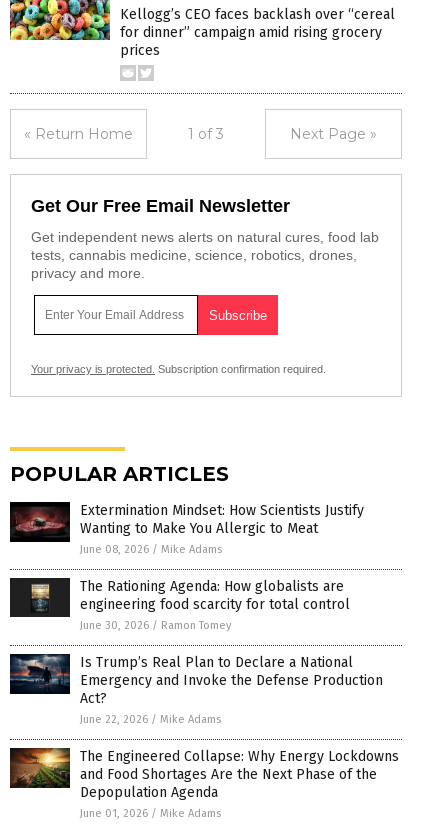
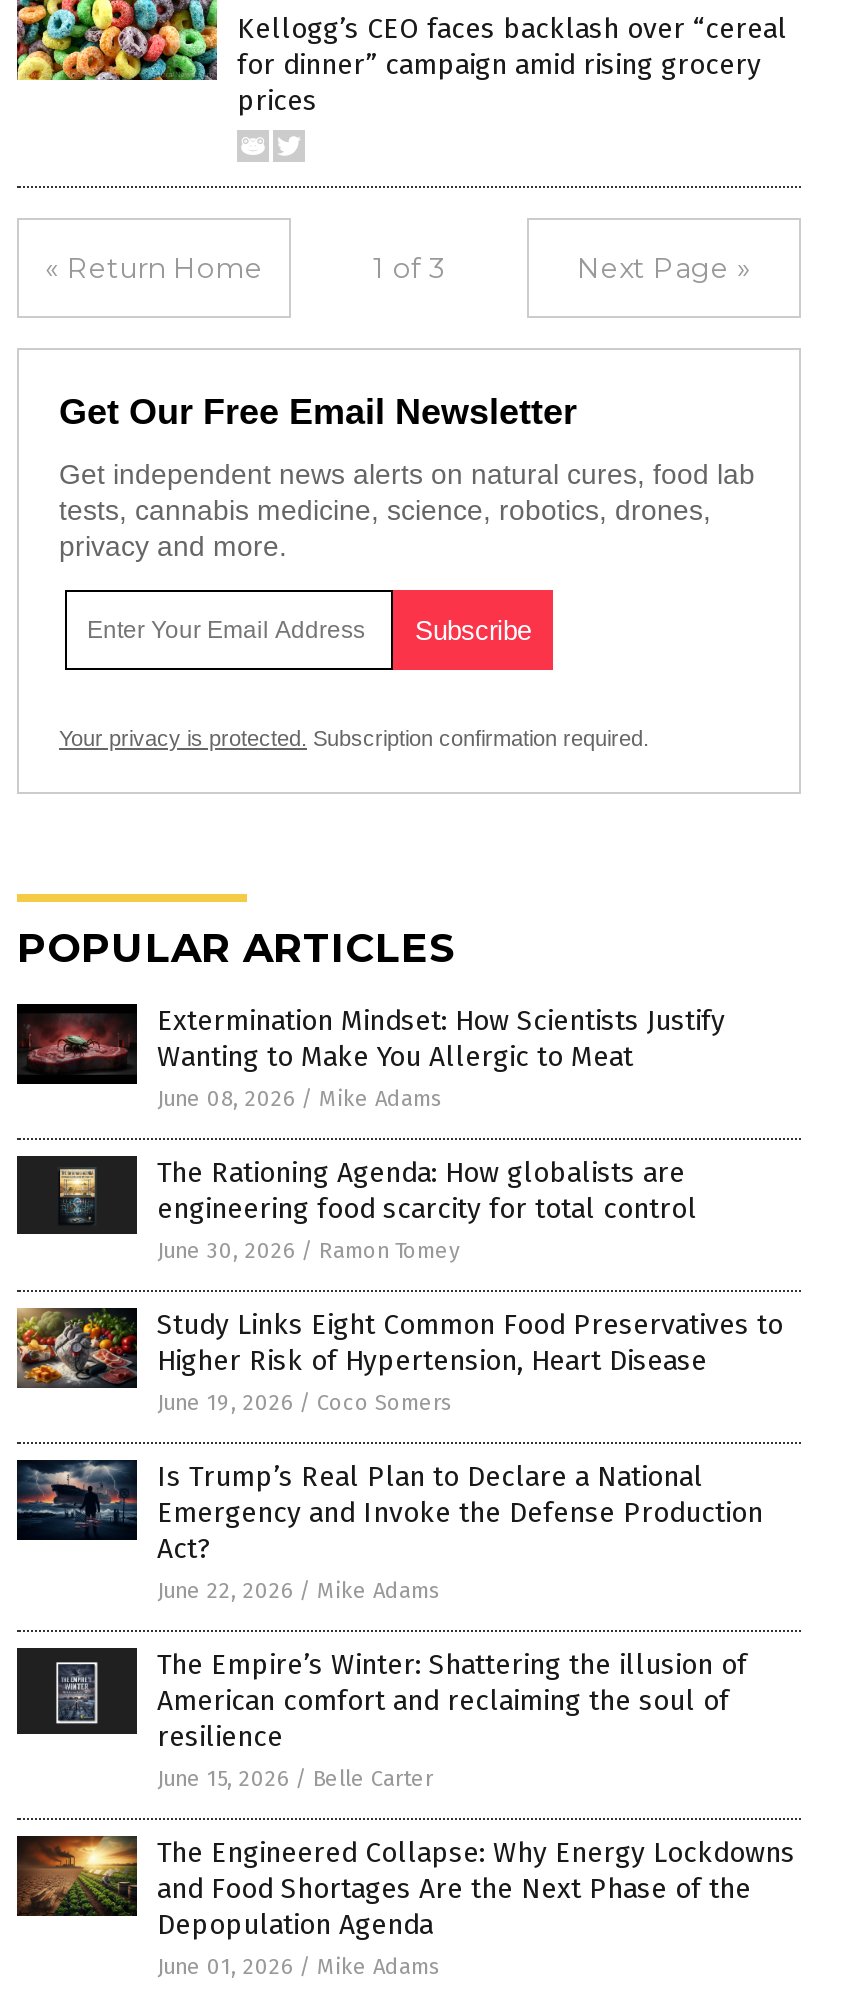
+ [image]
+ Study Links Eight Common Food Preservatives to
+ Higher Risk of Hypertension, Heart Disease
+ June 19, 2026 / Coco Somers

+ [image]
+ The Empire’s Winter: Shattering the illusion of
+ American comfort and reclaiming the soul of
+ resilience
+ June 15, 2026 / Belle Carter
